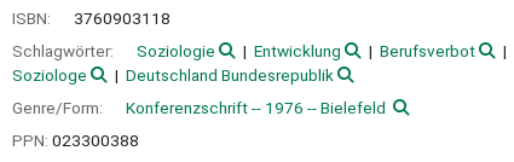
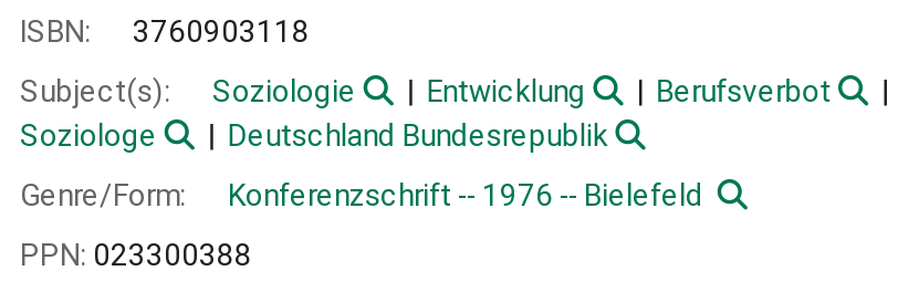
- Schlagwörter:
+ Subject(s):
